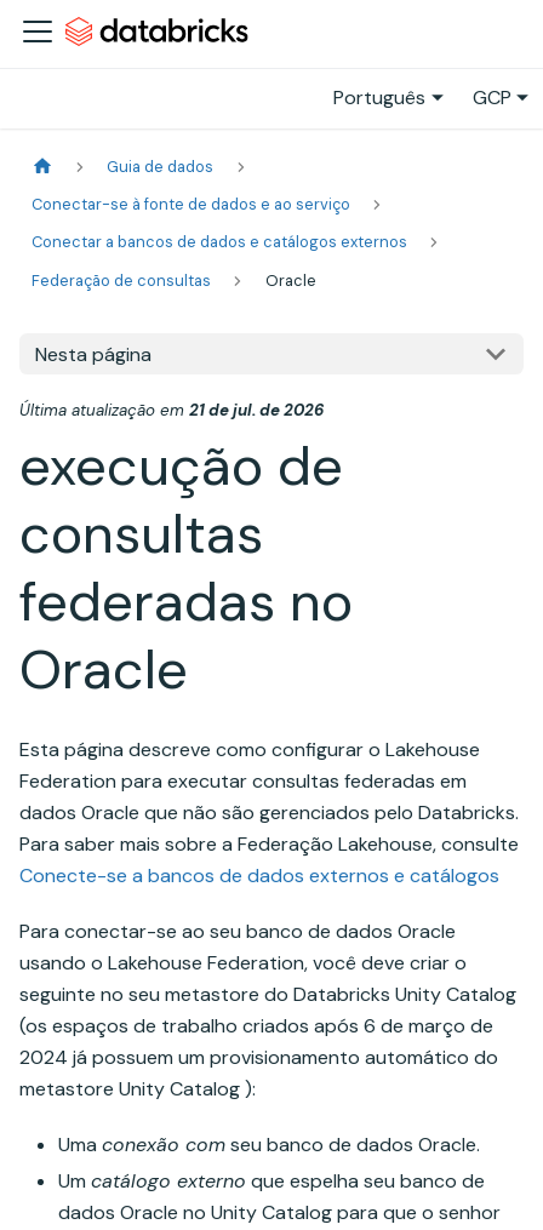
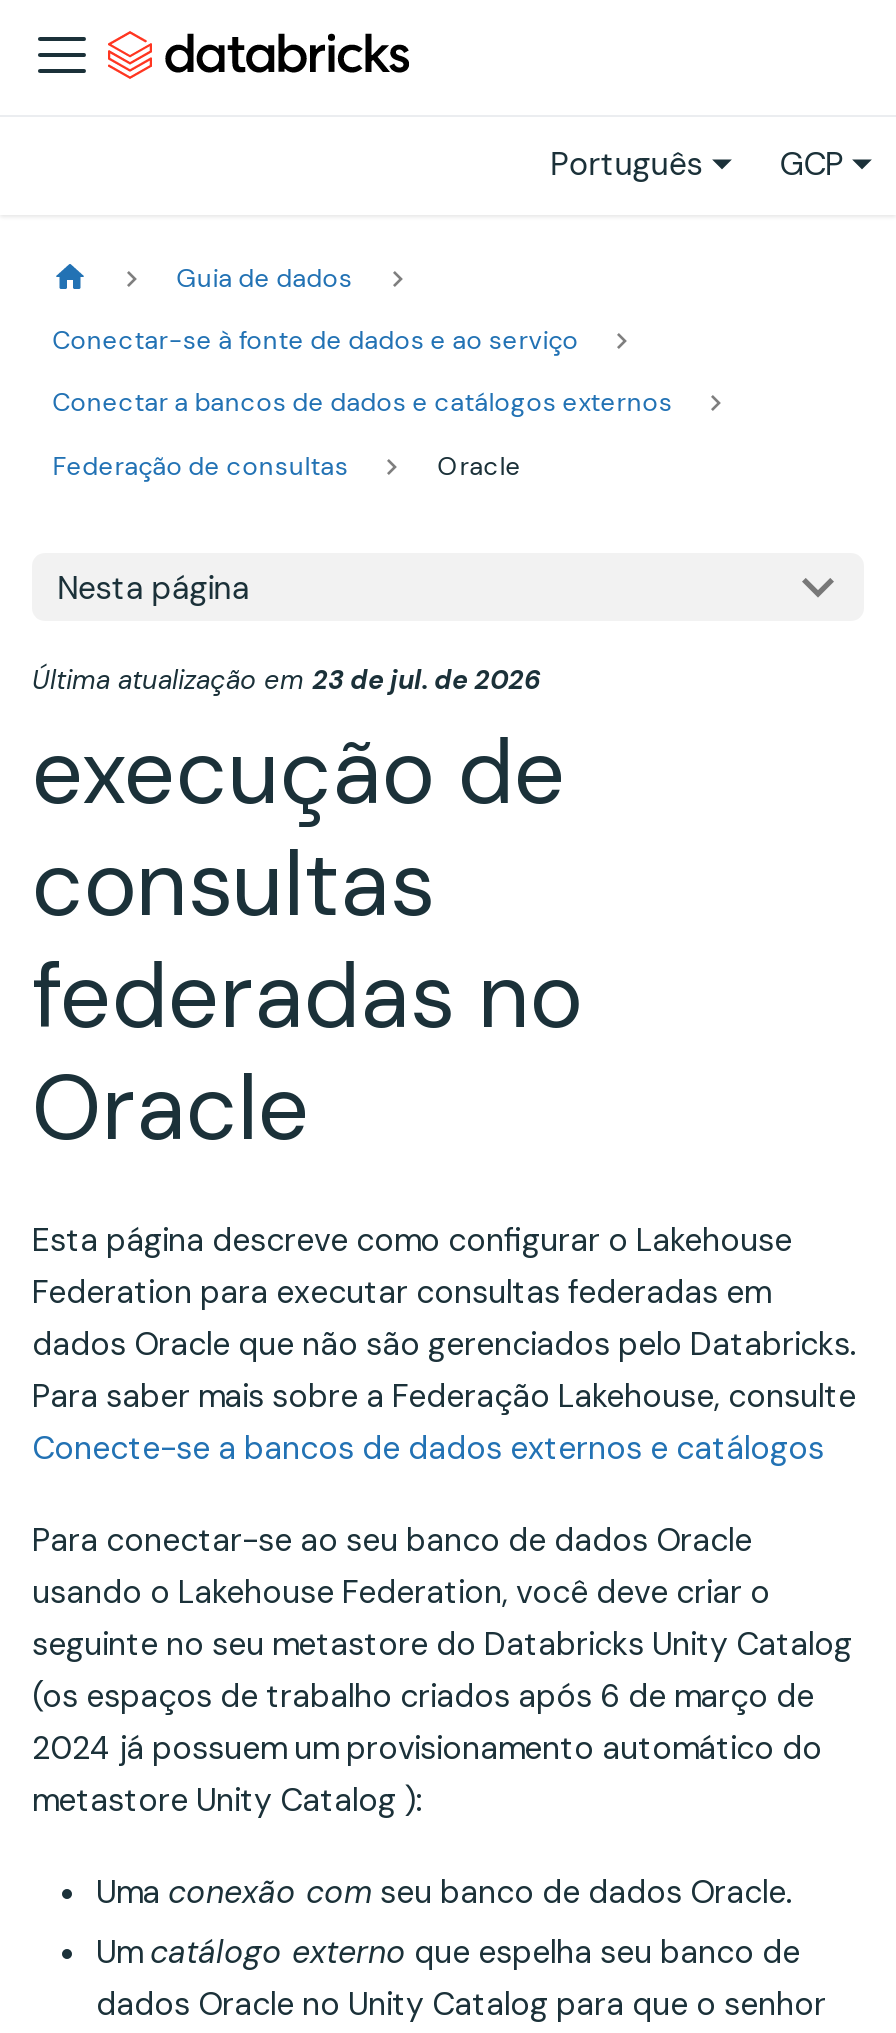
- Última atualização em 21 de jul. de 2026
+ Última atualização em 23 de jul. de 2026
